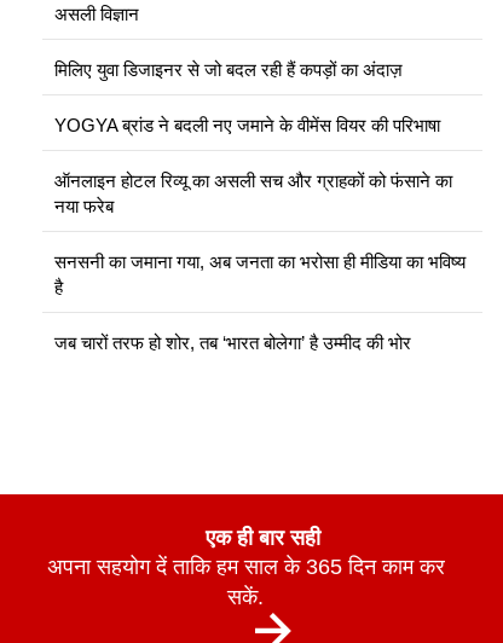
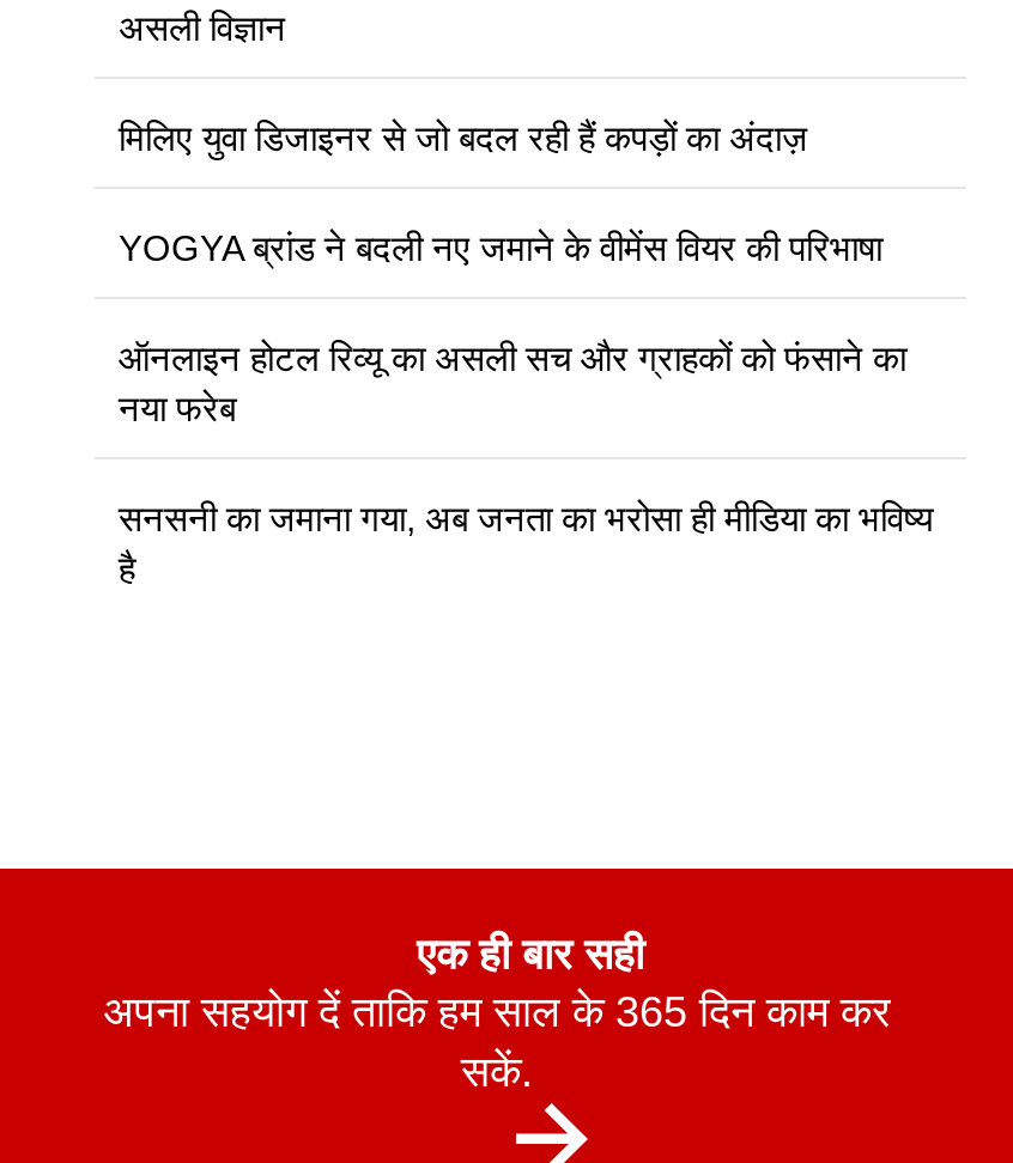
- जब चारों तरफ हो शोर, तब ‘भारत बोलेगा’ है उम्मीद की भोर
